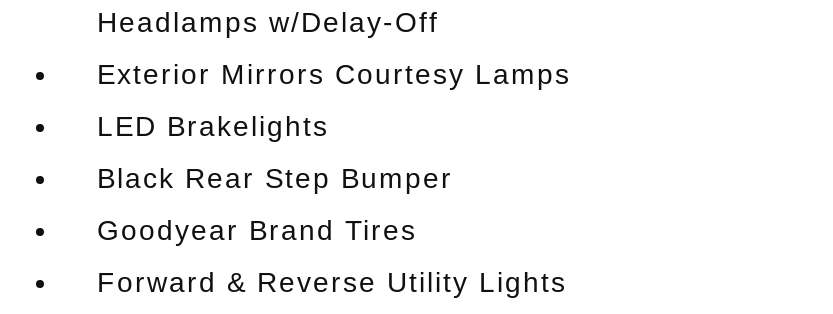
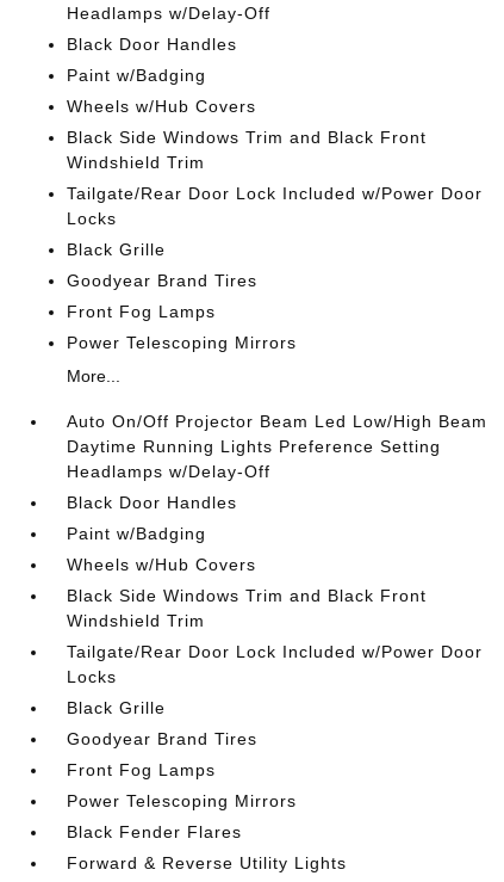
- Exterior Mirrors Courtesy Lamps
- LED Brakelights
- Black Rear Step Bumper
+ Black Door Handles
+ Paint w/Badging
+ Wheels w/Hub Covers
+ Black Side Windows Trim and Black Front
+ Windshield Trim
+ Tailgate/Rear Door Lock Included w/Power Door
+ Locks
+ Black Grille

+ Front Fog Lamps
+ Power Telescoping Mirrors
+ More...
+ Auto On/Off Projector Beam Led Low/High Beam
+ Daytime Running Lights Preference Setting
+ Headlamps w/Delay-Off
+ Black Door Handles
+ Paint w/Badging
+ Wheels w/Hub Covers
+ Black Side Windows Trim and Black Front
+ Windshield Trim
+ Tailgate/Rear Door Lock Included w/Power Door
+ Locks
+ Black Grille
+ Goodyear Brand Tires
+ Front Fog Lamps
+ Power Telescoping Mirrors
+ Black Fender Flares
